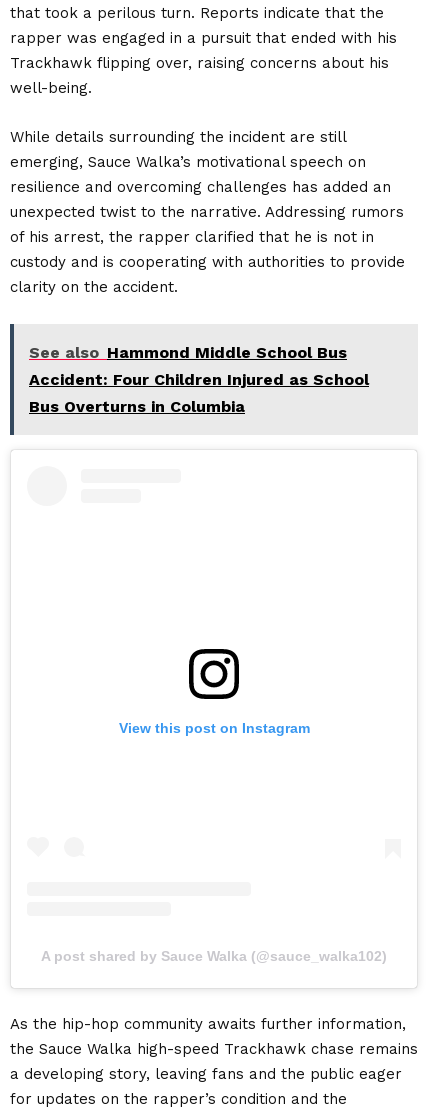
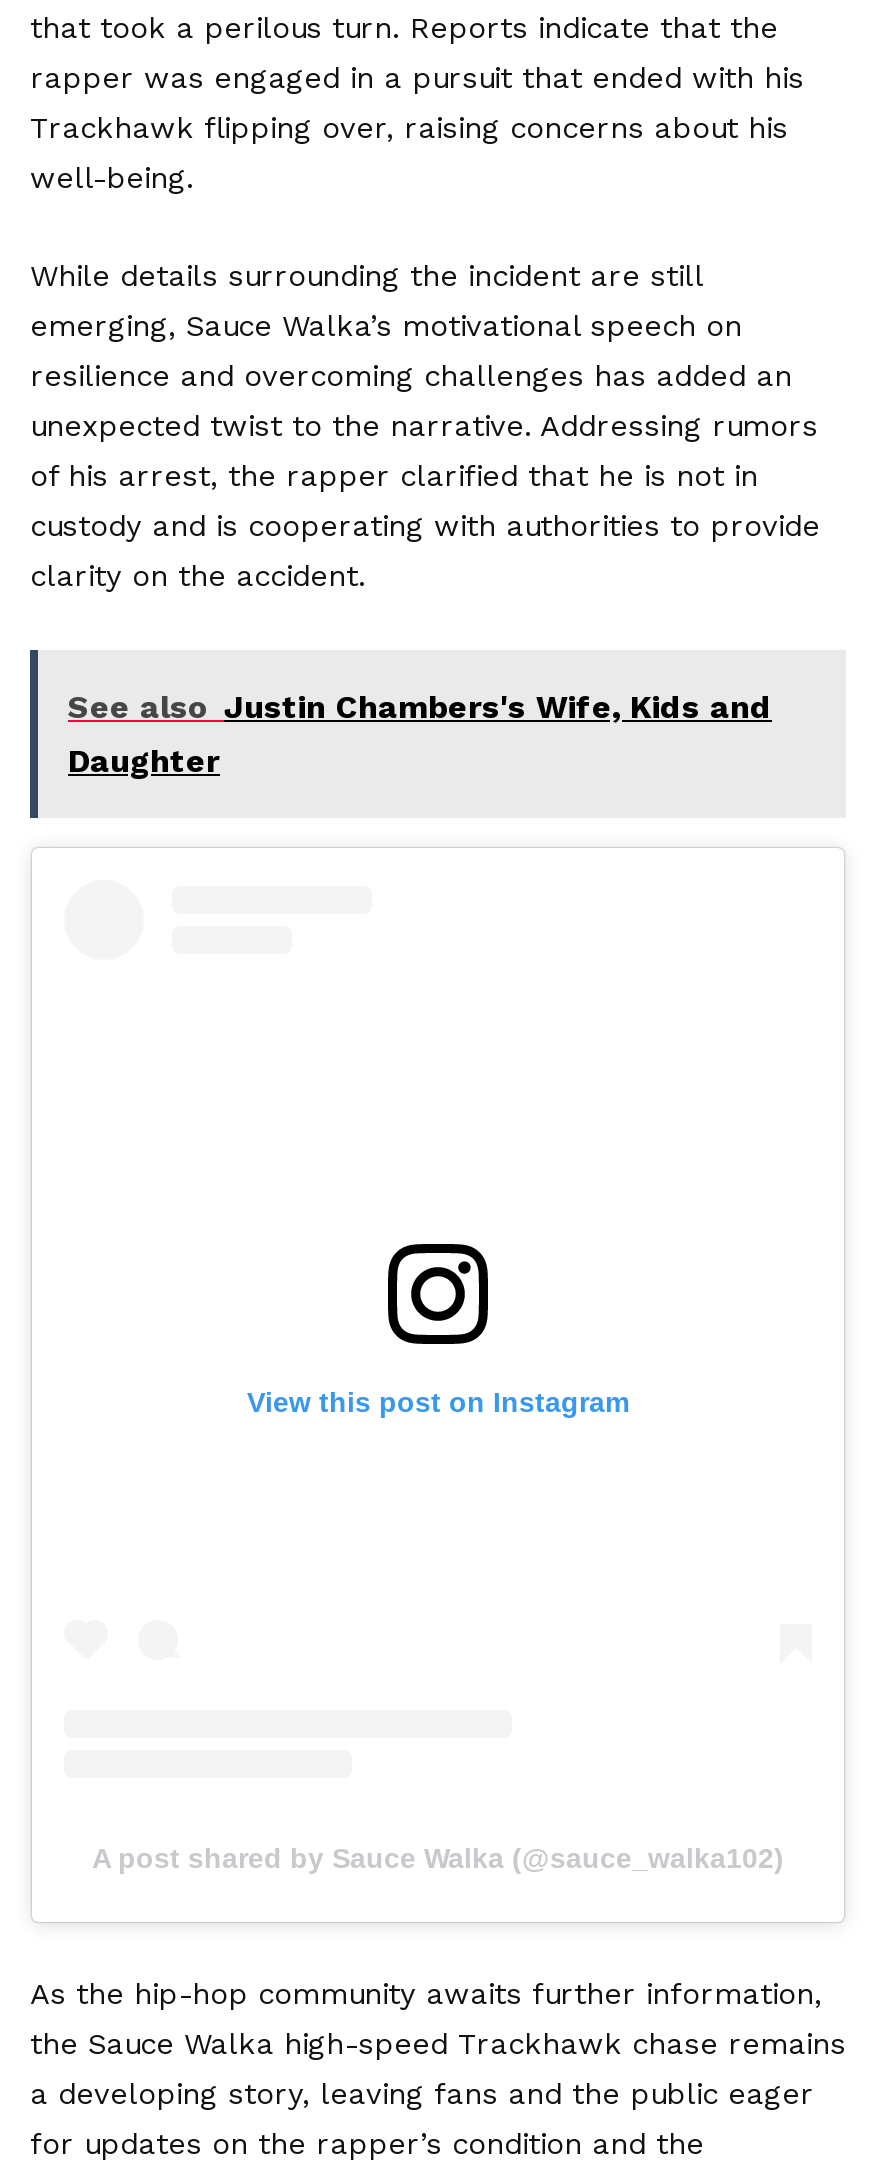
- See also Hammond Middle School Bus
- Accident: Four Children Injured as School
- Bus Overturns in Columbia
+ See also Justin Chambers's Wife, Kids and
+ Daughter
